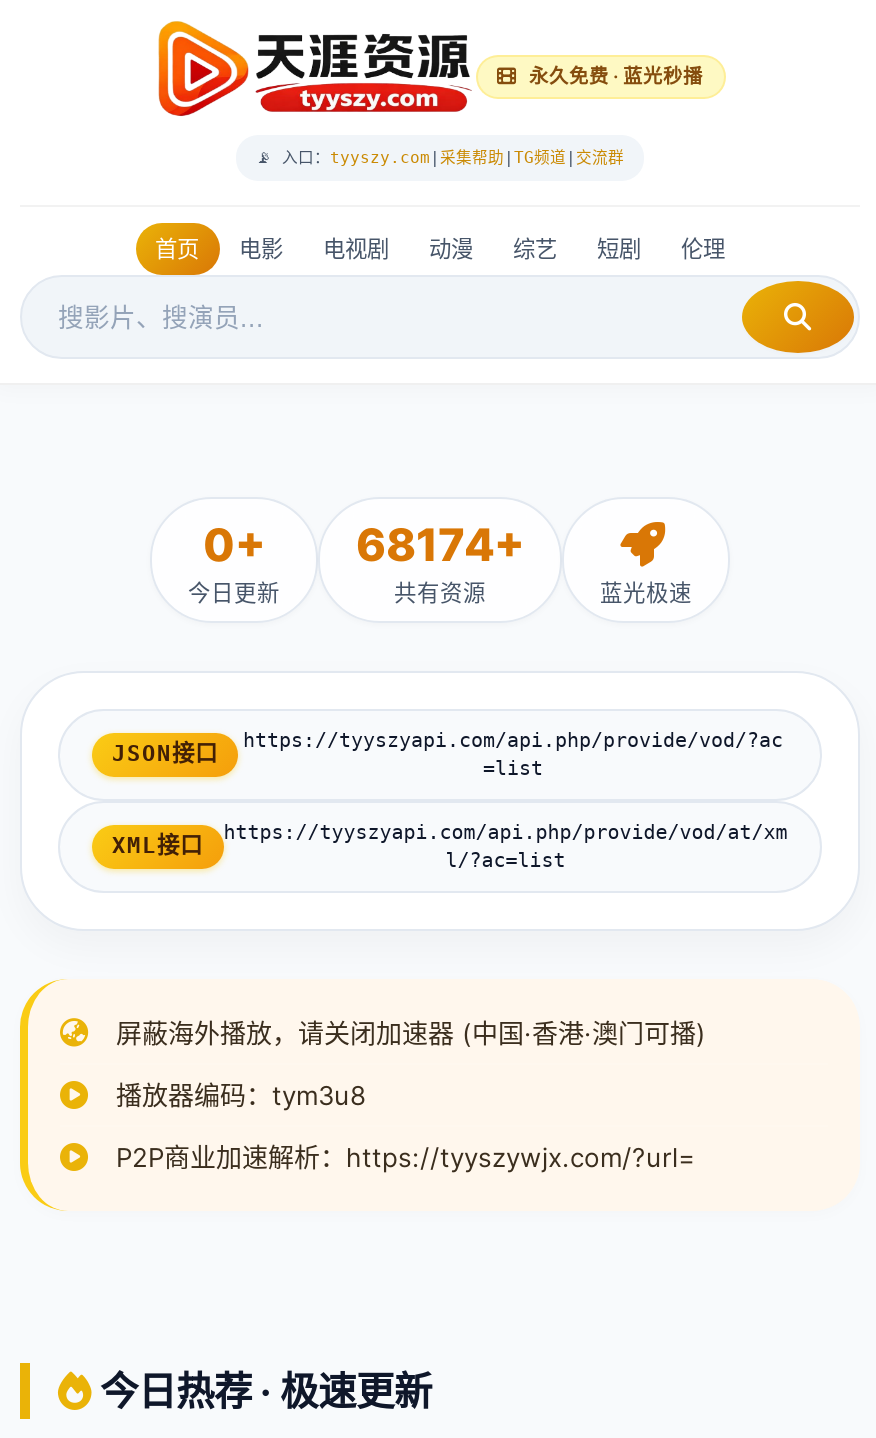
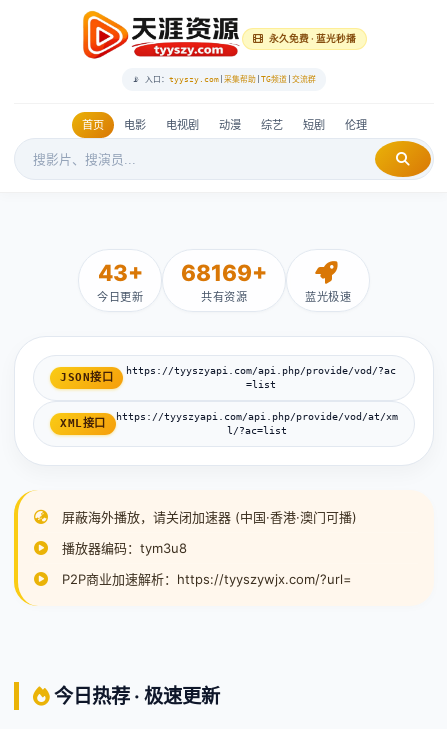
- 0+
+ 43+

- 68174+
+ 68169+
